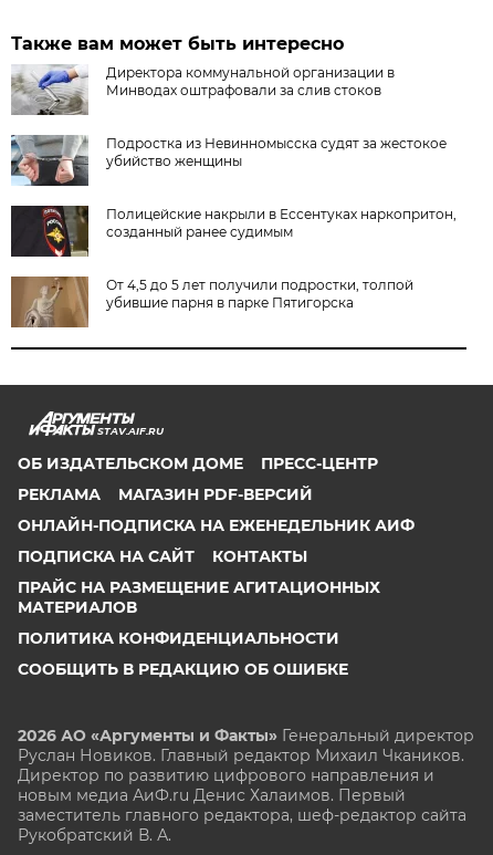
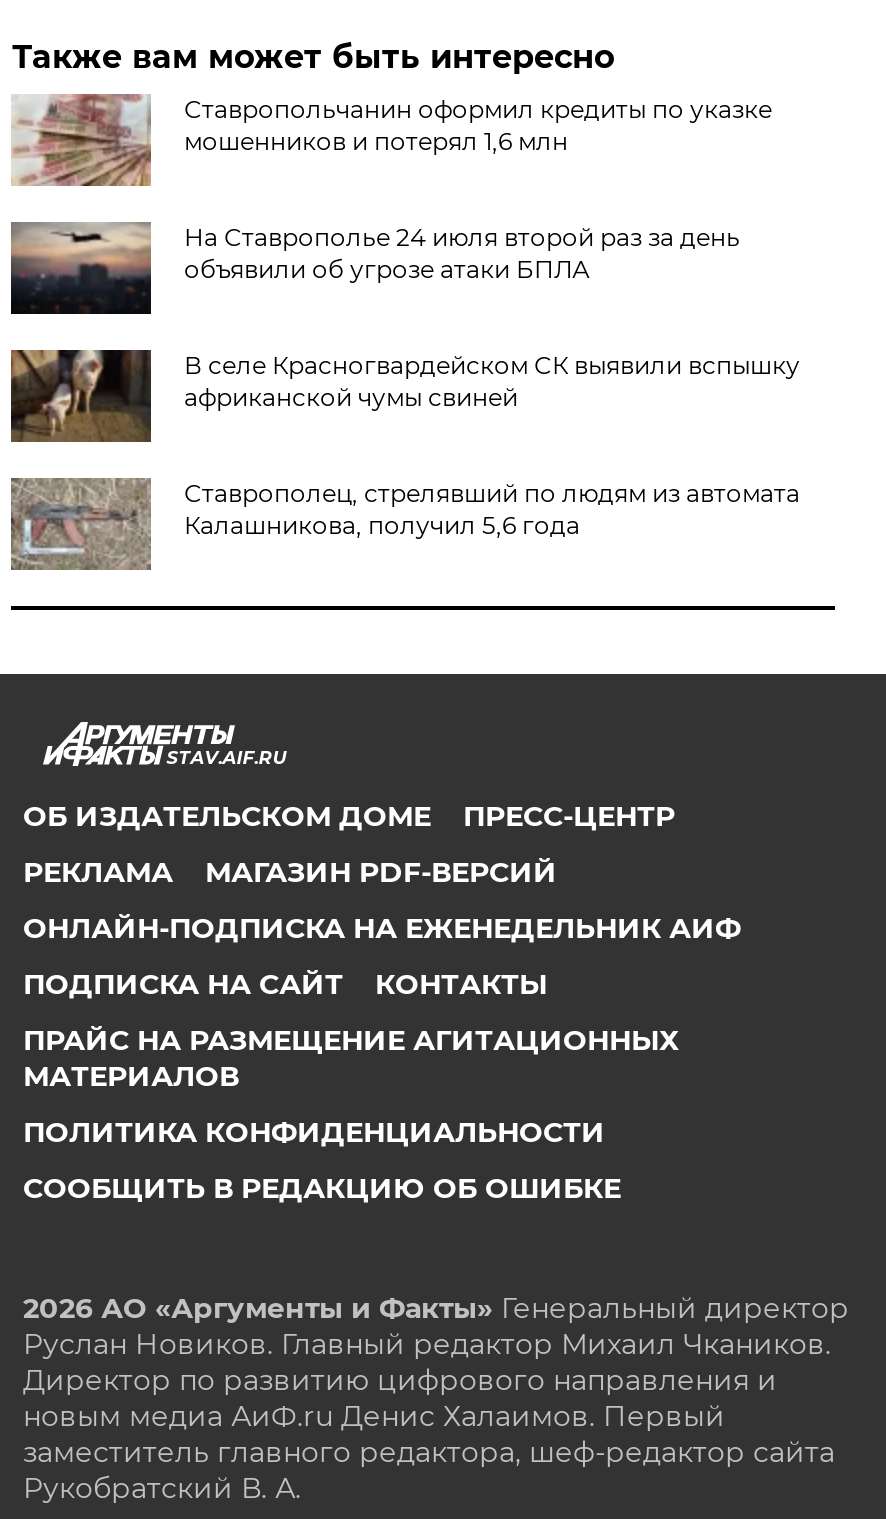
- [image]
- Директора коммунальной организации в
- Минводах оштрафовали за слив стоков
+ [image]
+ Ставропольчанин оформил кредиты по указке
+ мошенников и потерял 1,6 млн

- [image]
- Подростка из Невинномысска судят за жестокое
- убийство женщины
+ [image]
+ На Ставрополье 24 июля второй раз за день
+ объявили об угрозе атаки БПЛА

- [image]
- Полицейские накрыли в Ессентуках наркопритон,
- созданный ранее судимым
+ [image]
+ В селе Красногвардейском СК выявили вспышку
+ африканской чумы свиней

- [image]
- От 4,5 до 5 лет получили подростки, толпой
- убившие парня в парке Пятигорска
+ [image]
+ Ставрополец, стрелявший по людям из автомата
+ Калашникова, получил 5,6 года
